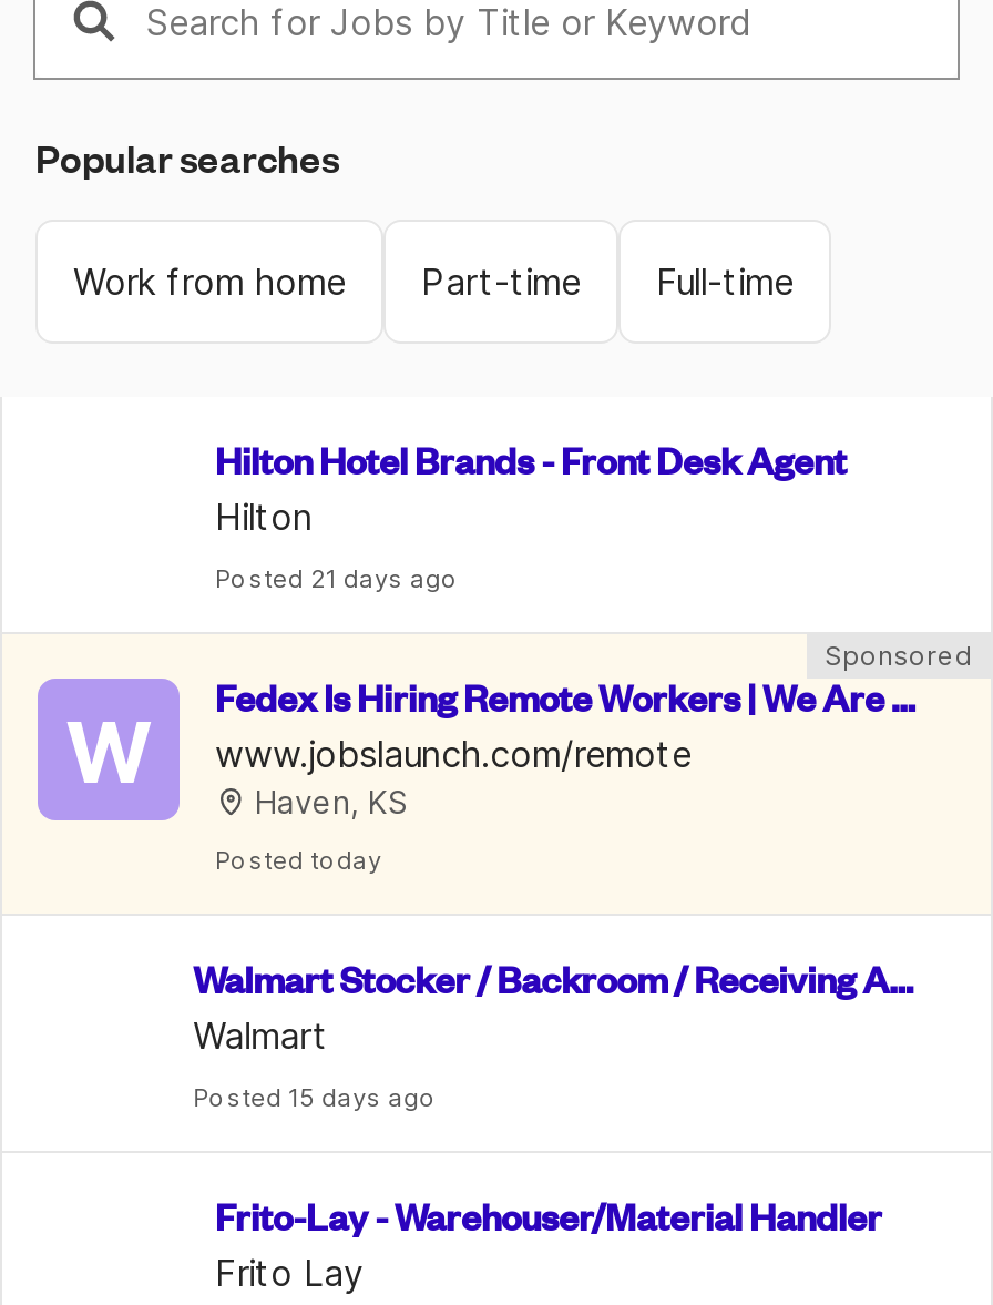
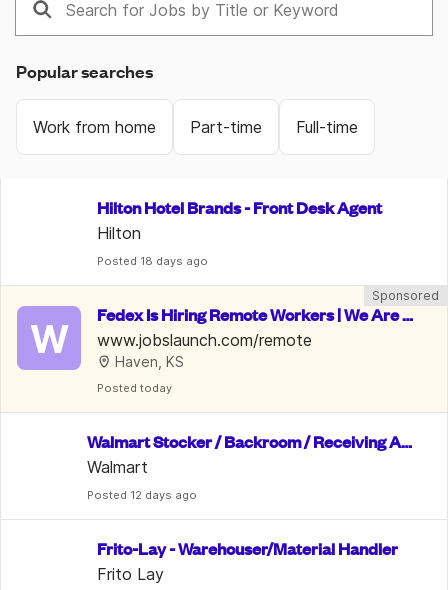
- Posted 21 days ago
+ Posted 18 days ago

- Posted 15 days ago
+ Posted 12 days ago
